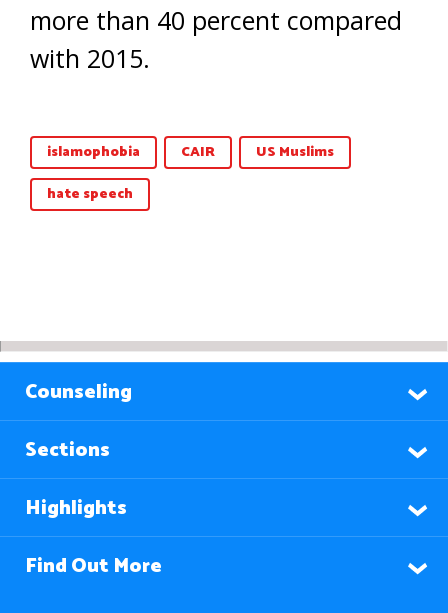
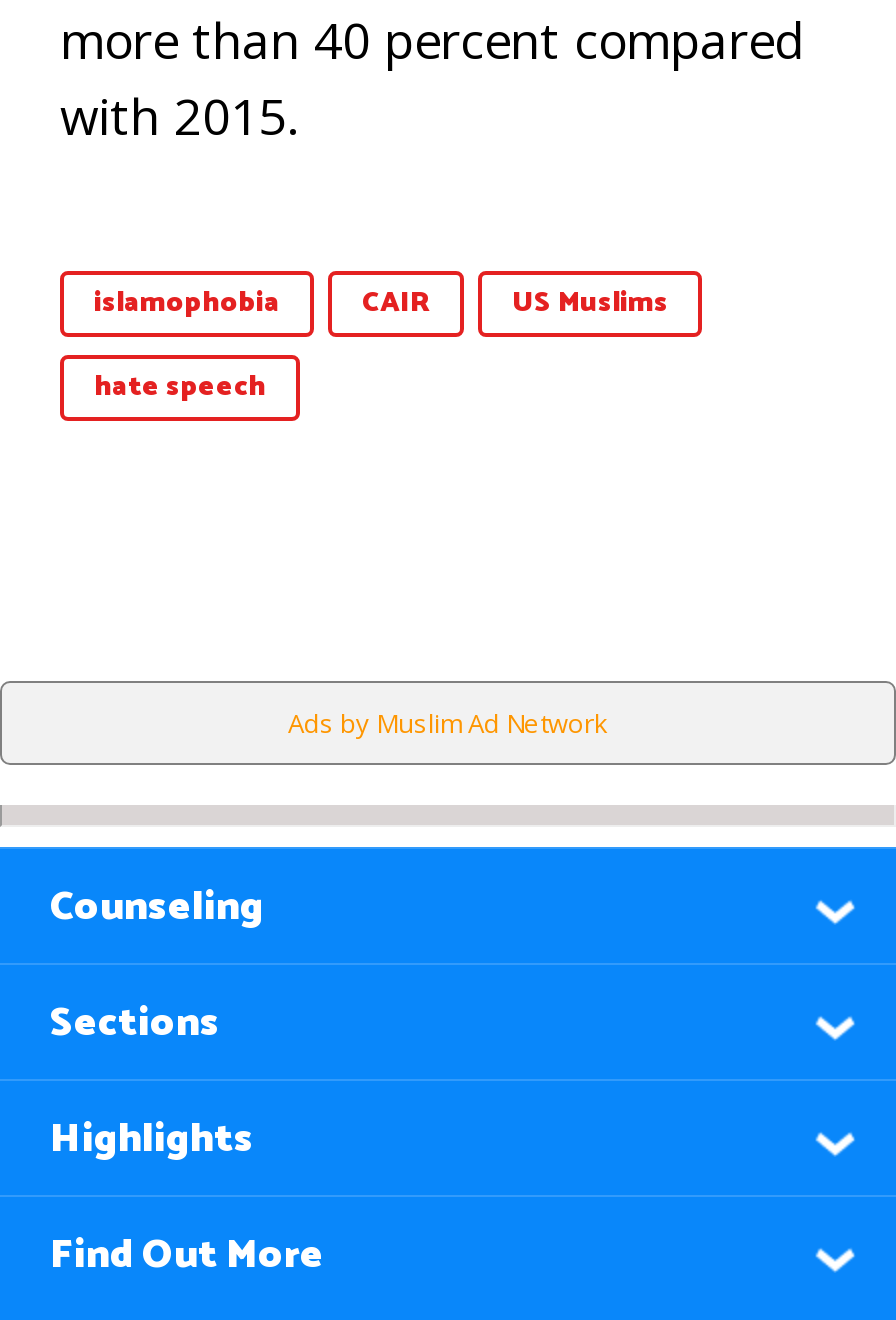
+ Ads by Muslim Ad Network
